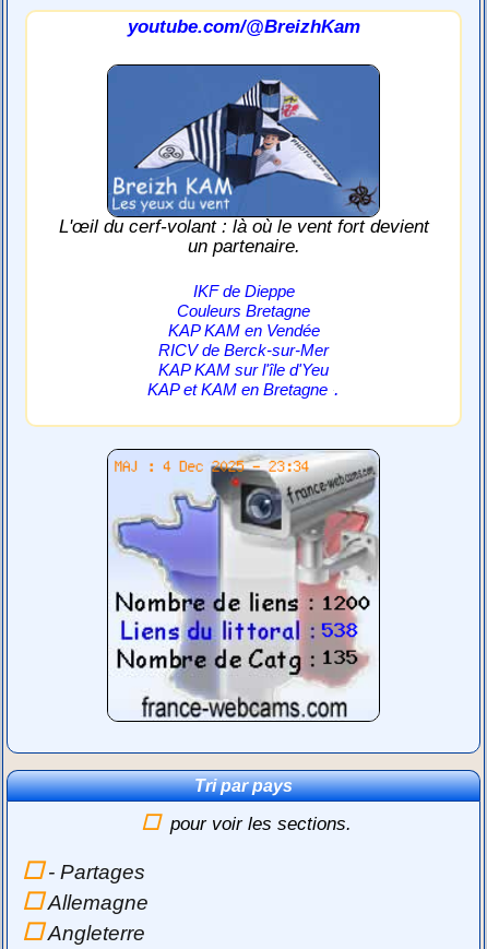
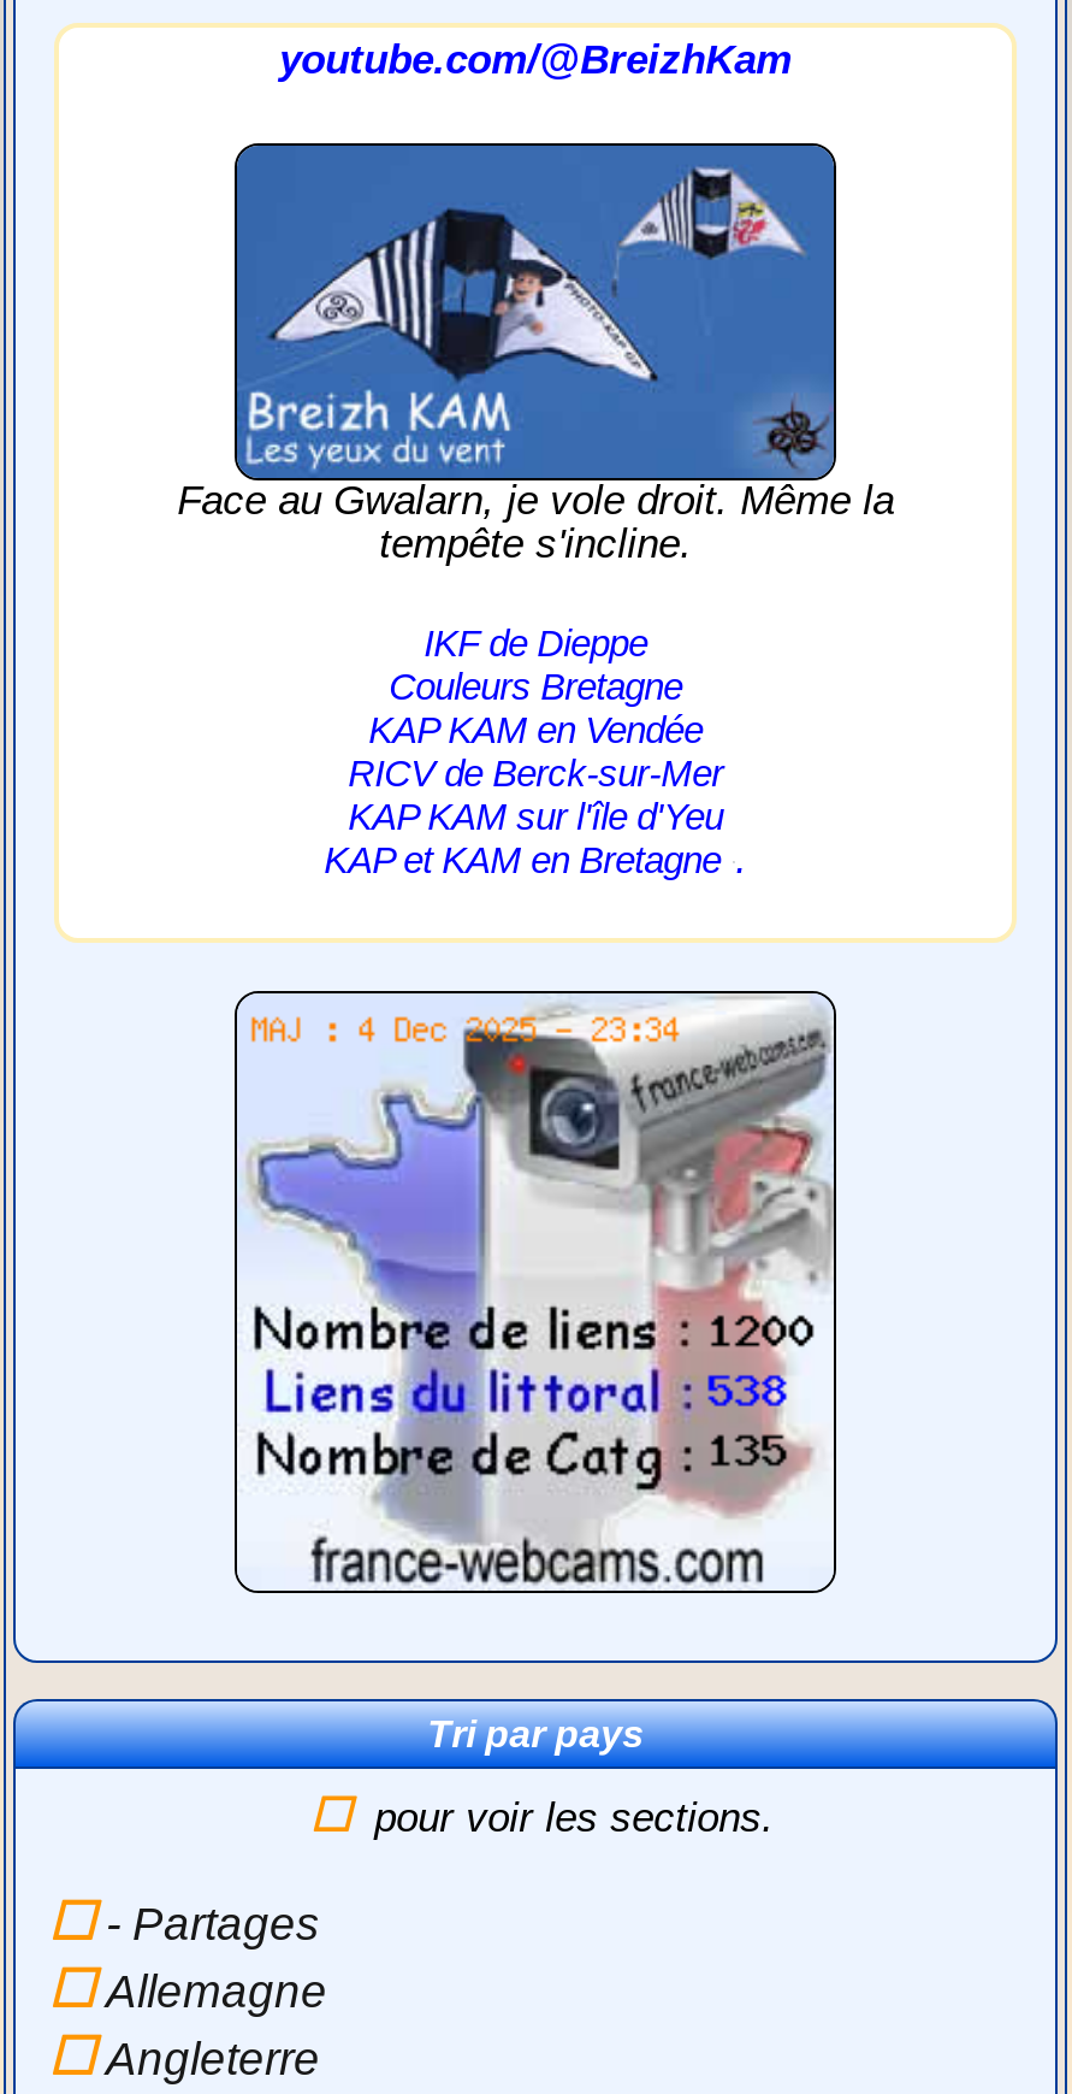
- [image]
- L'œil du cerf-volant : là où le vent fort devient
- un partenaire.
+ [image]
+ Face au Gwalarn, je vole droit. Même la
+ tempête s'incline.
